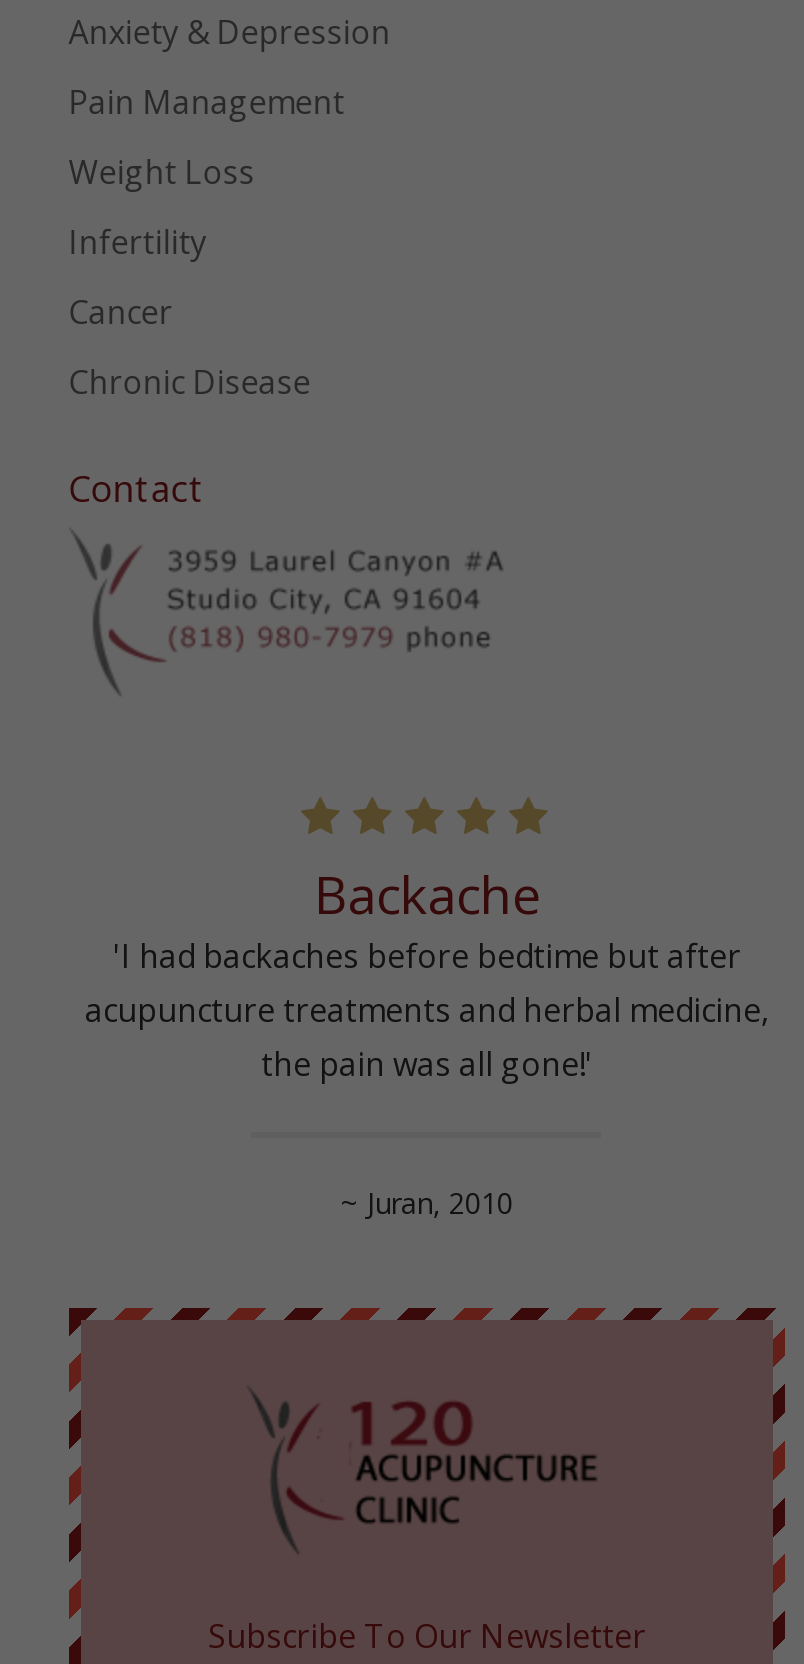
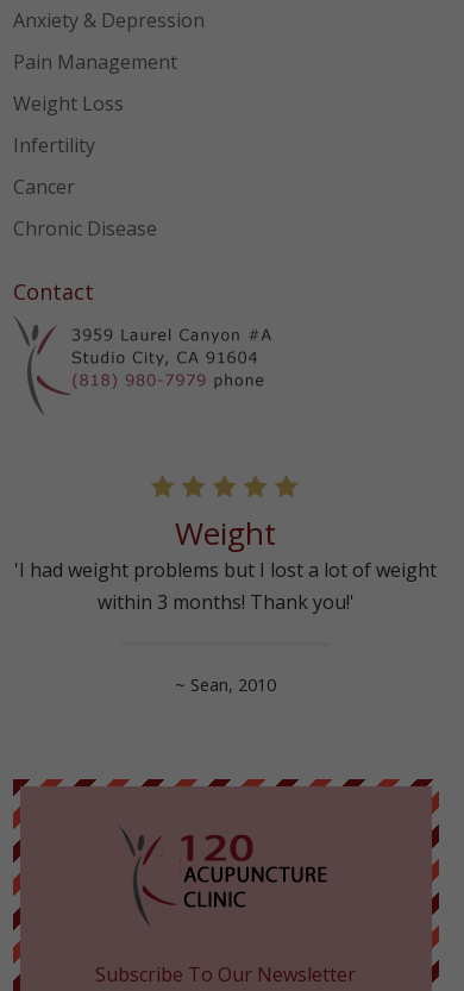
- Backache
- 'I had backaches before bedtime but after
- acupuncture treatments and herbal medicine,
- the pain was all gone!'
+ Weight
+ 'I had weight problems but I lost a lot of weight
+ within 3 months! Thank you!'

- ~ Juran, 2010
+ ~ Sean, 2010
